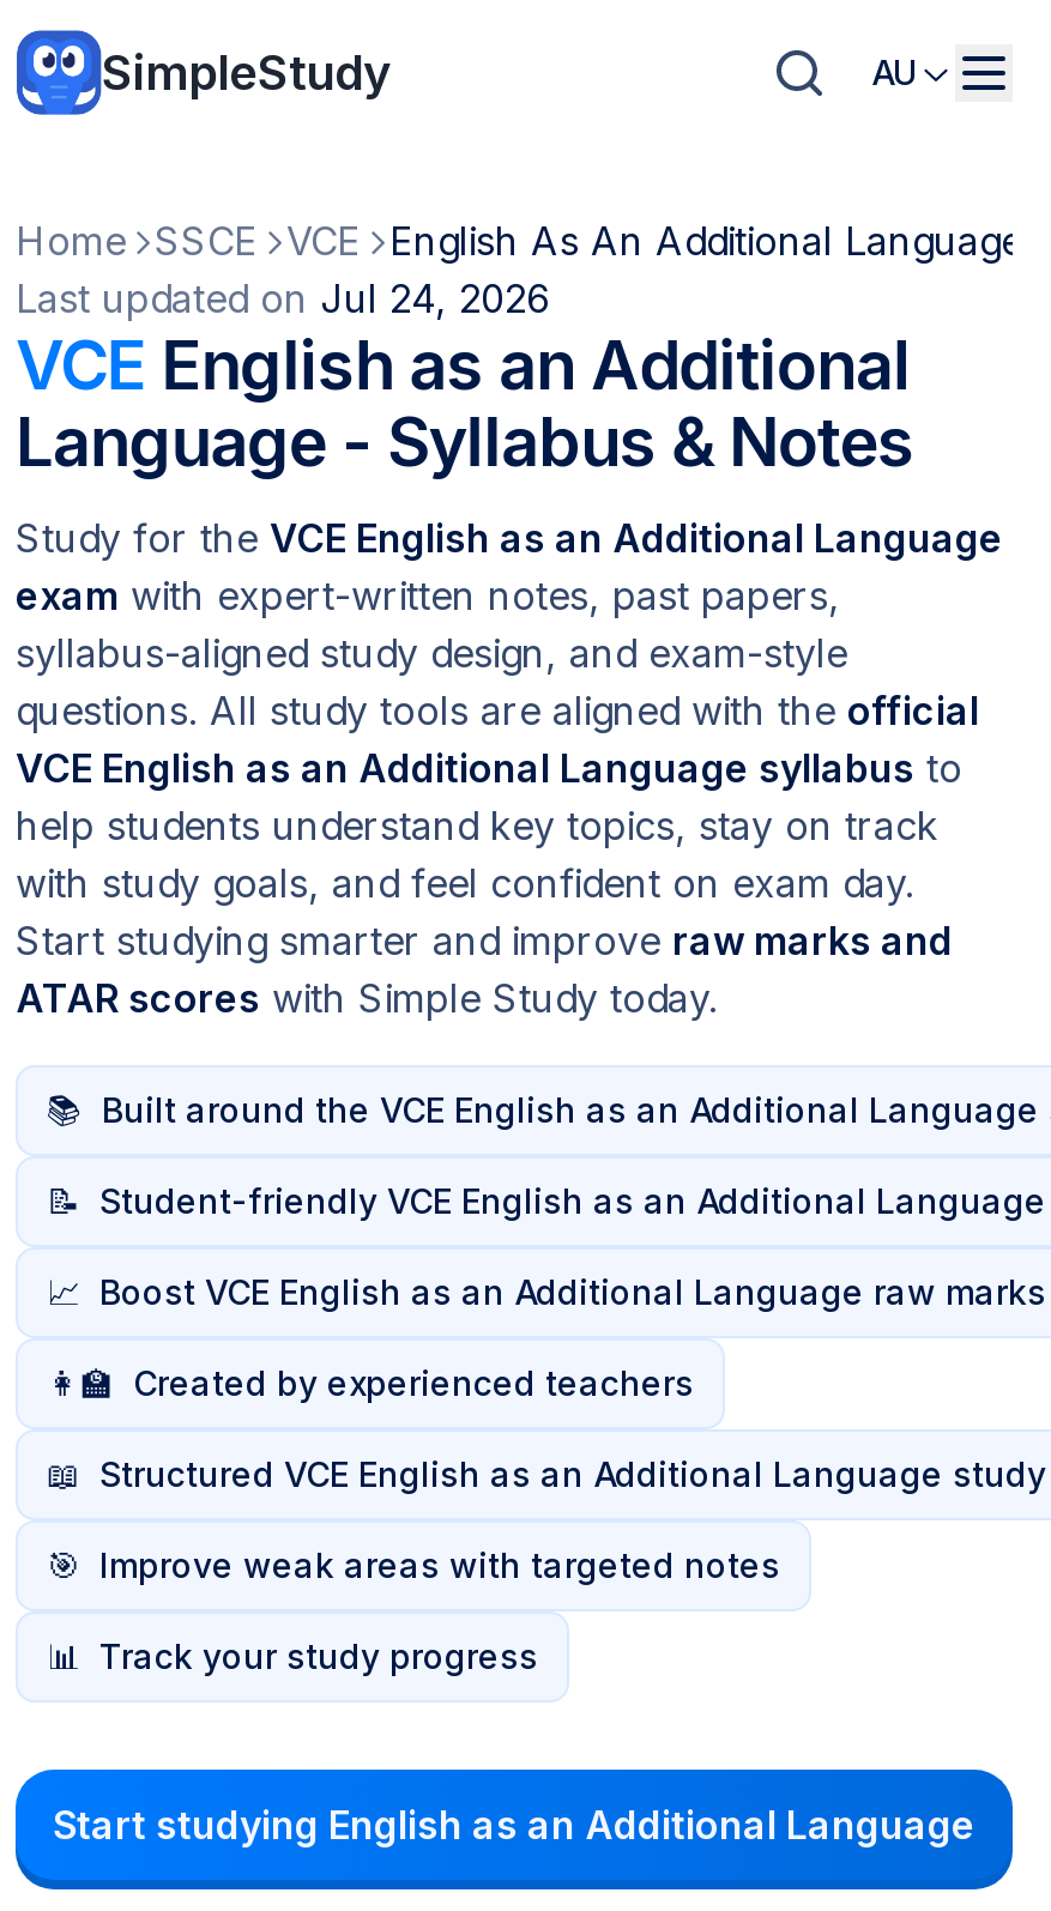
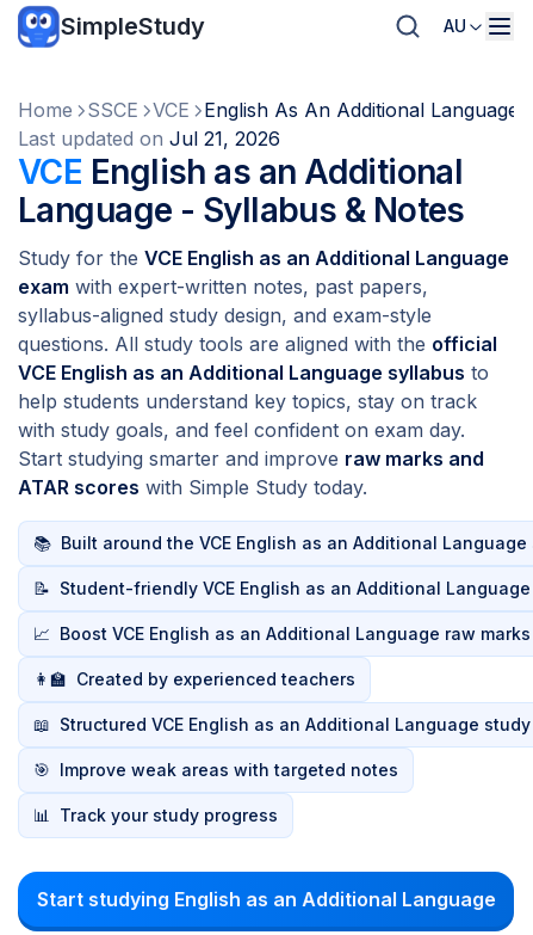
- Last updated on Jul 24, 2026
+ Last updated on Jul 21, 2026
